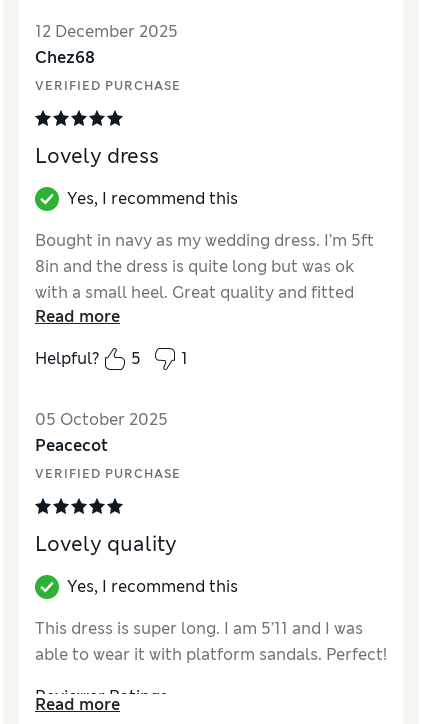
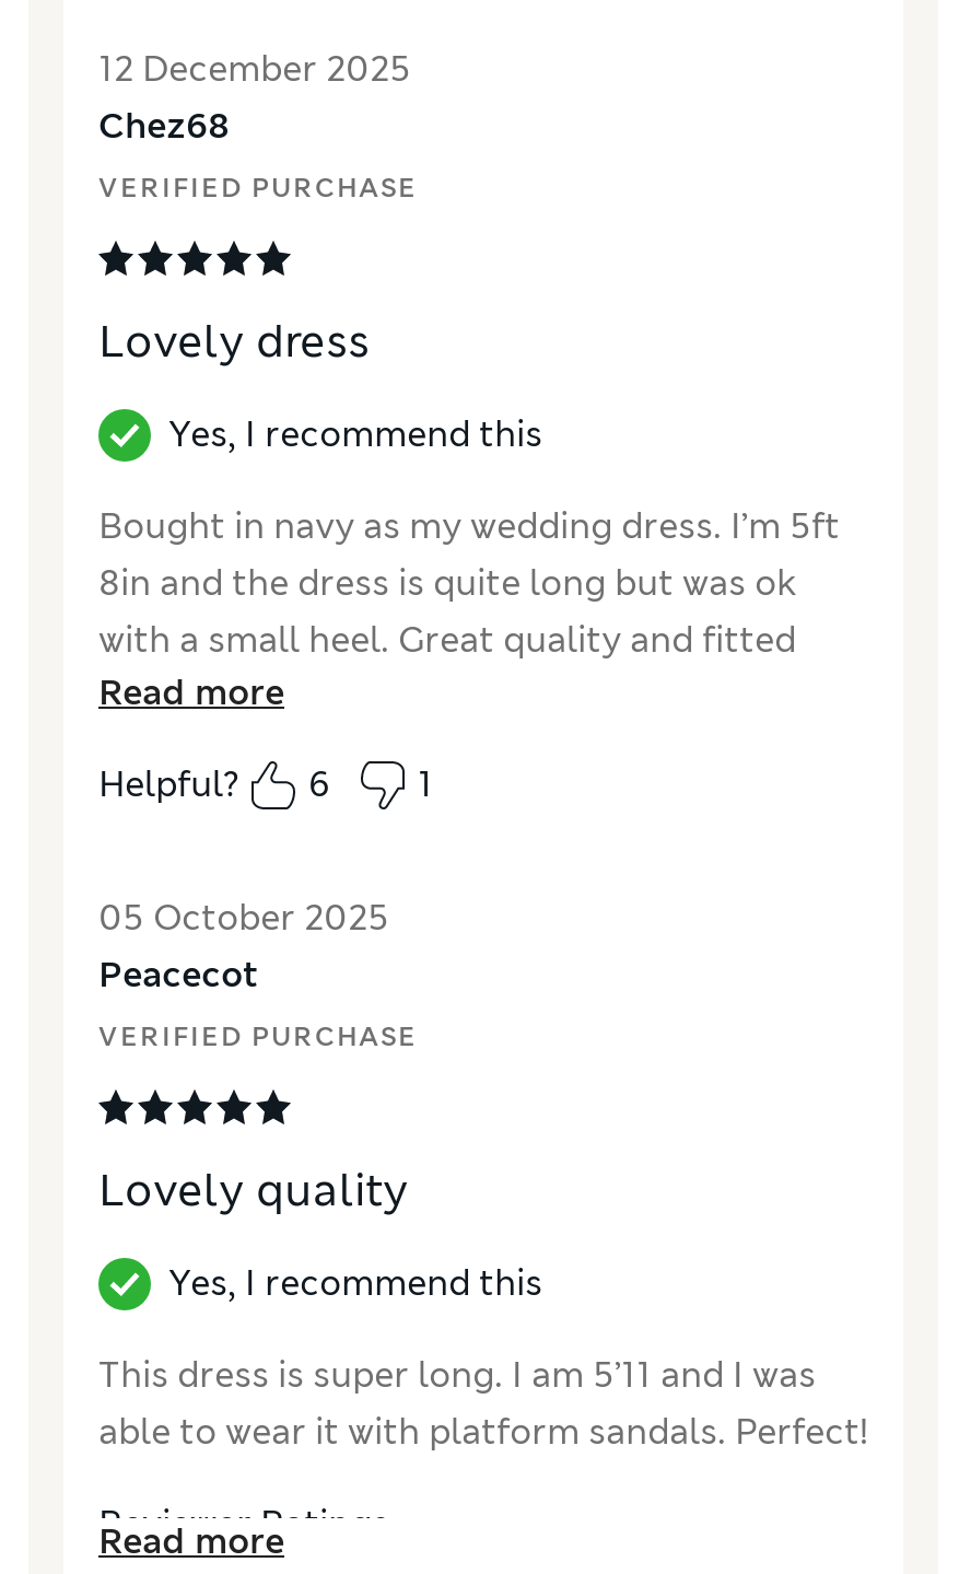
- Helpful? 5 1
+ Helpful? 6 1
